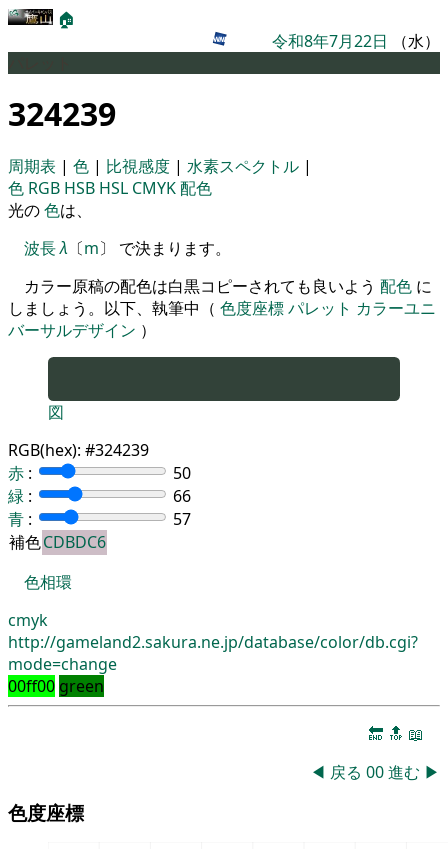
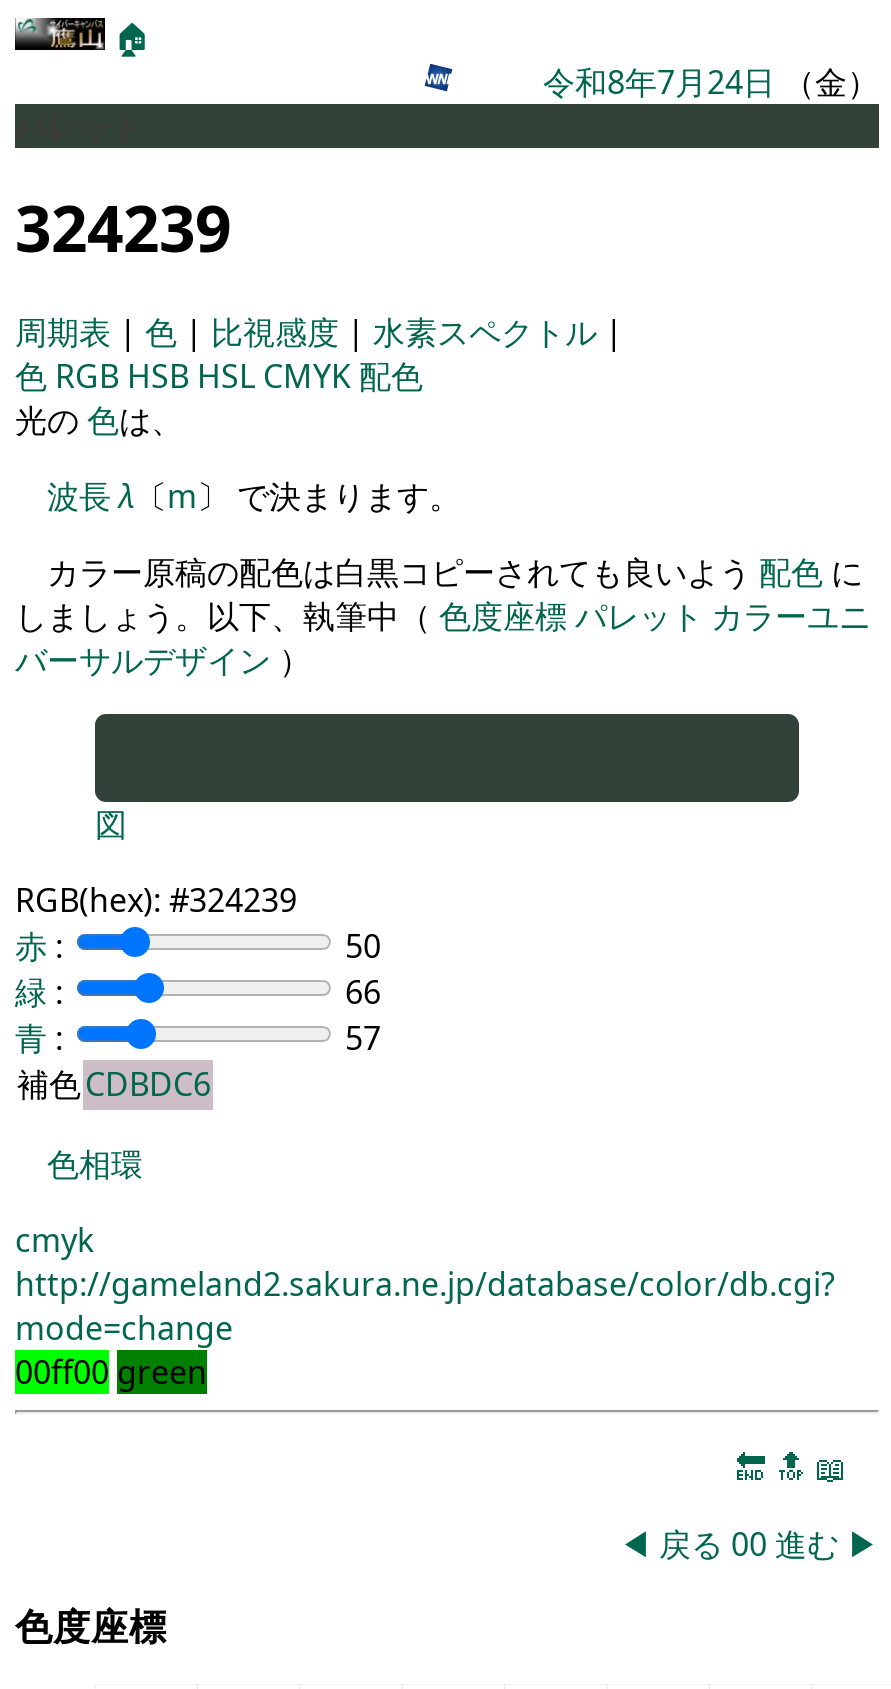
- 令和8年7月22日（水）
+ 令和8年7月24日（金）
